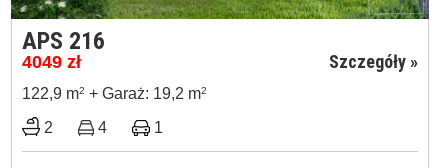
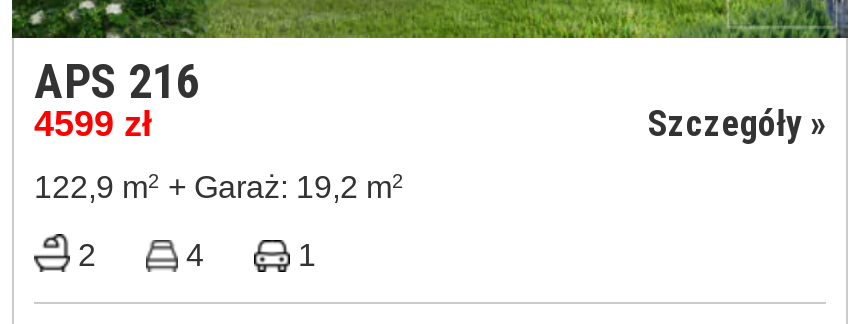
- 4049 zł
+ 4599 zł
